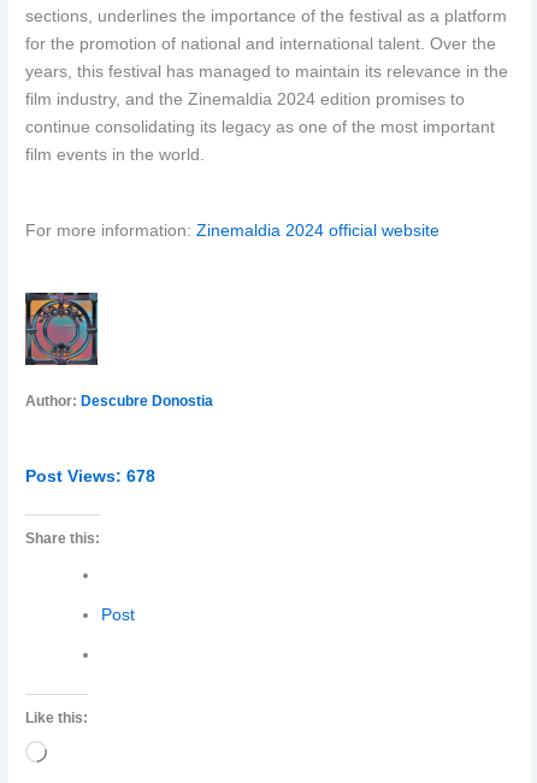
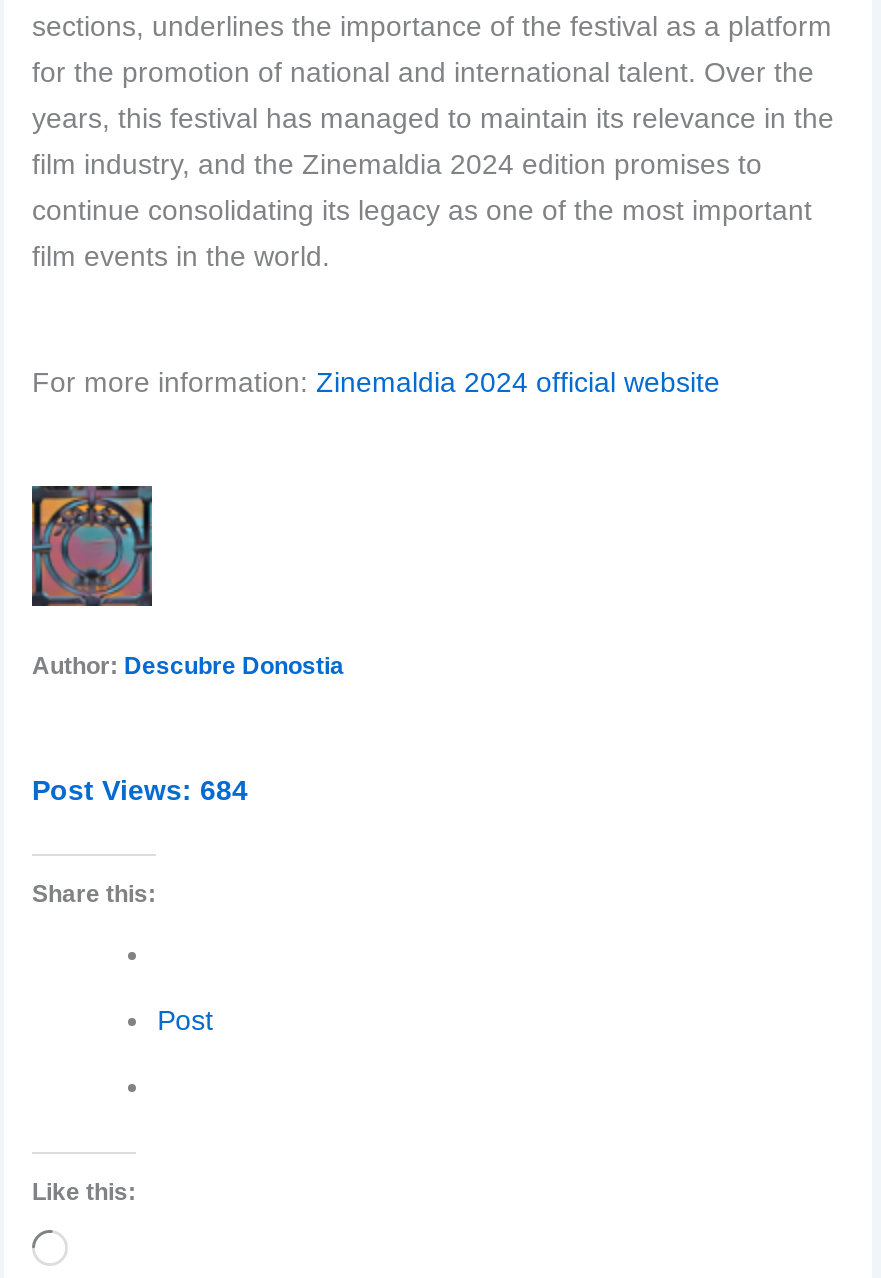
- Post Views: 678
+ Post Views: 684
